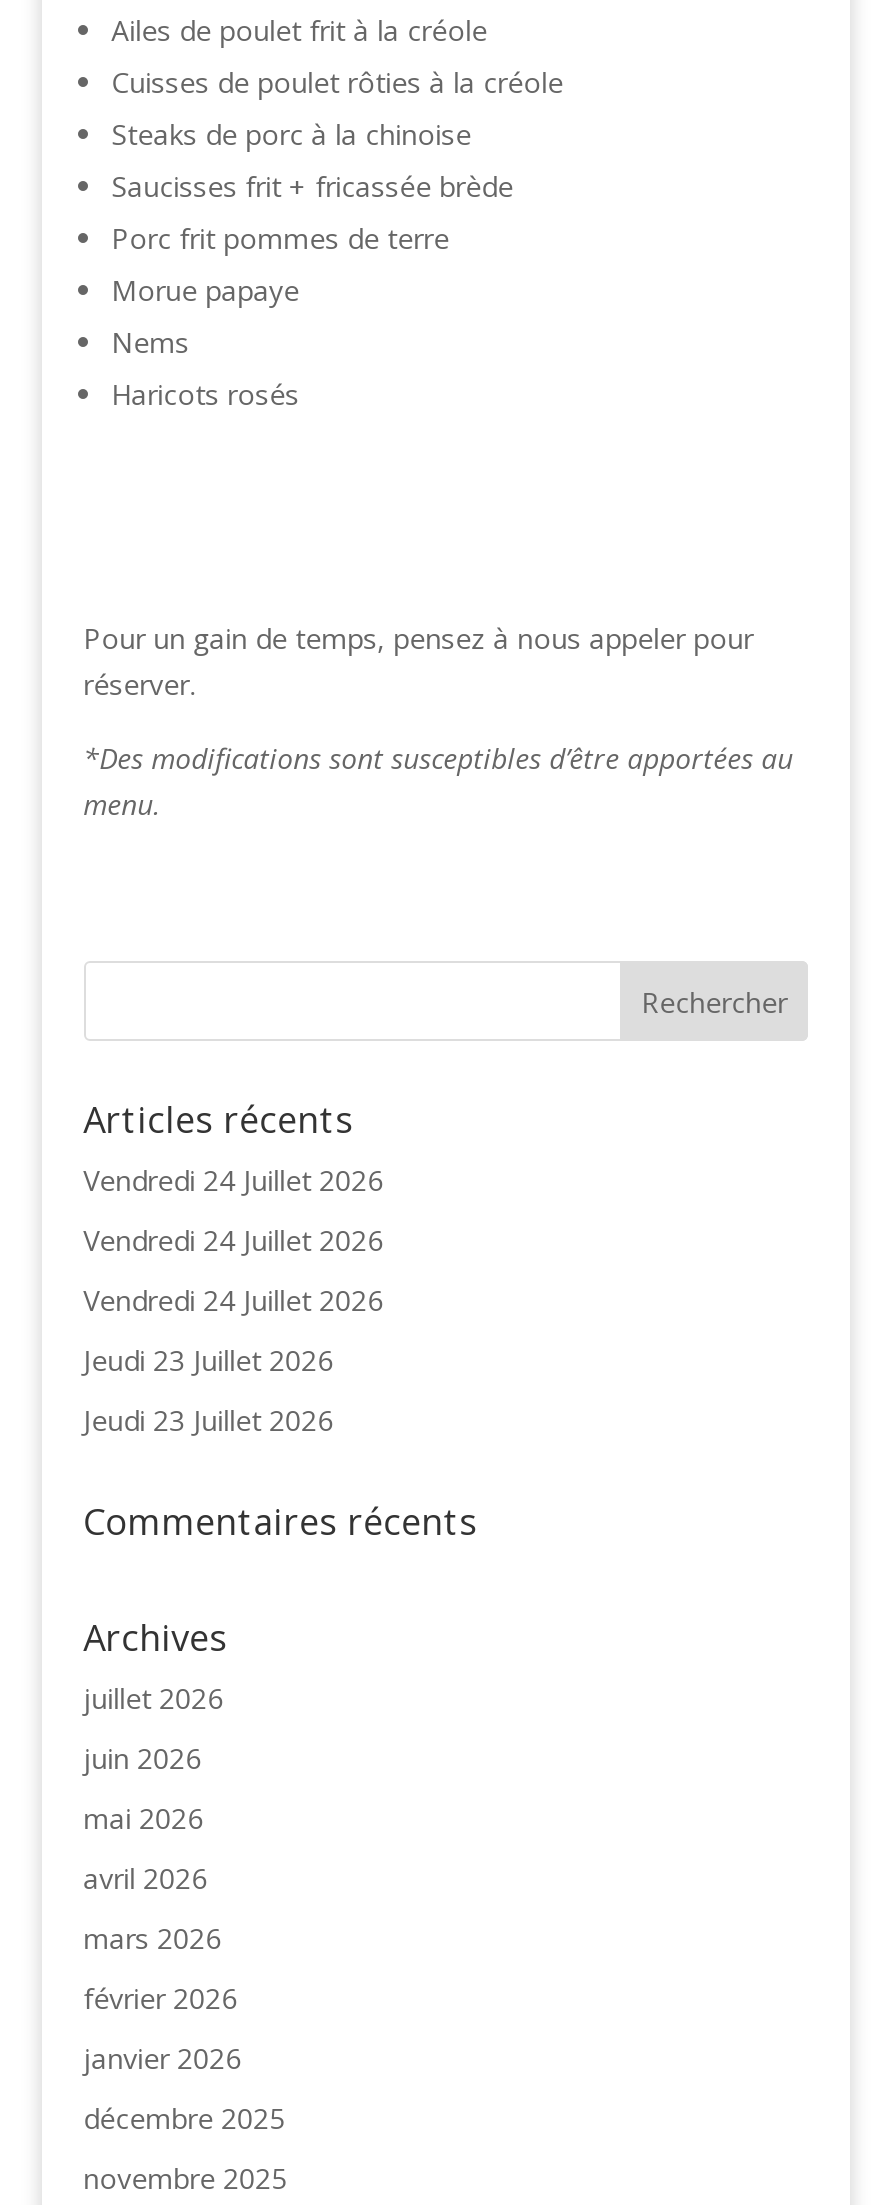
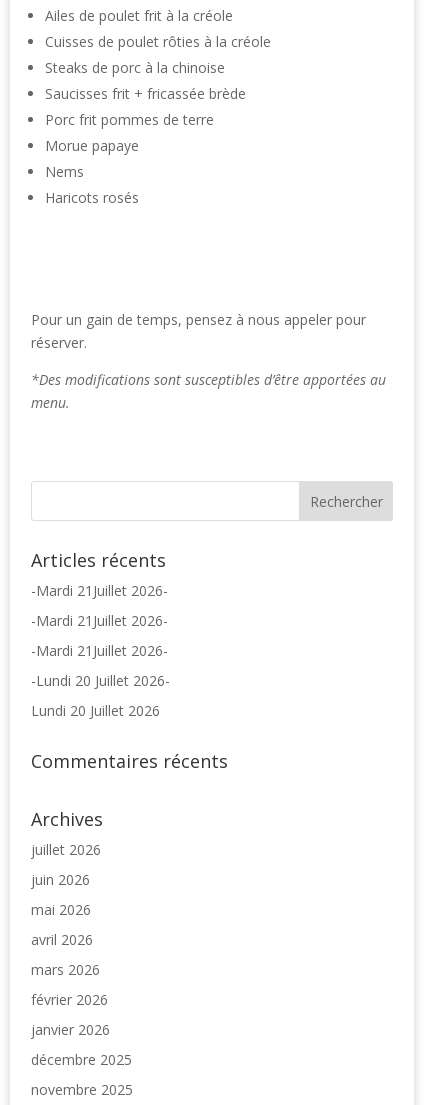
- Vendredi 24 Juillet 2026
+ -Mardi 21Juillet 2026-

- Vendredi 24 Juillet 2026
+ -Mardi 21Juillet 2026-

- Vendredi 24 Juillet 2026
+ -Mardi 21Juillet 2026-

- Jeudi 23 Juillet 2026
+ -Lundi 20 Juillet 2026-

- Jeudi 23 Juillet 2026
+ Lundi 20 Juillet 2026
